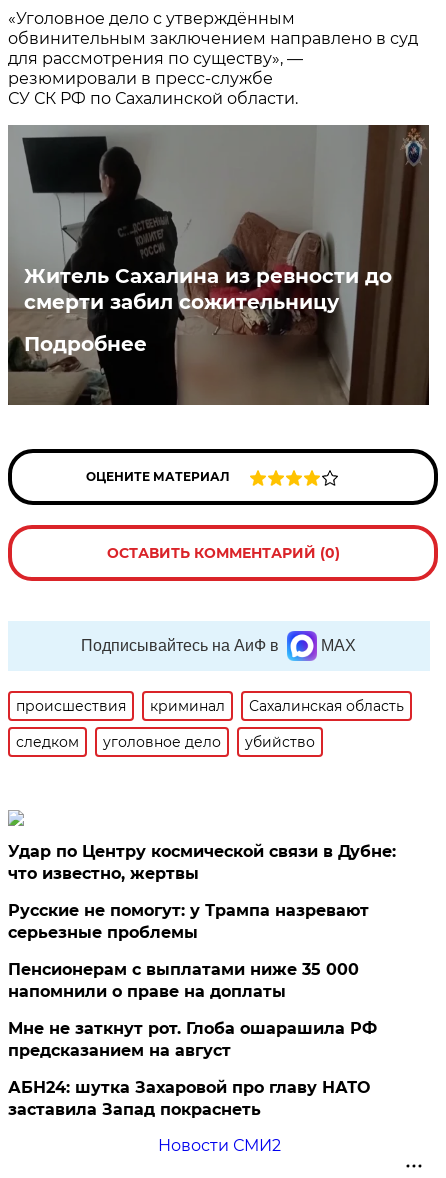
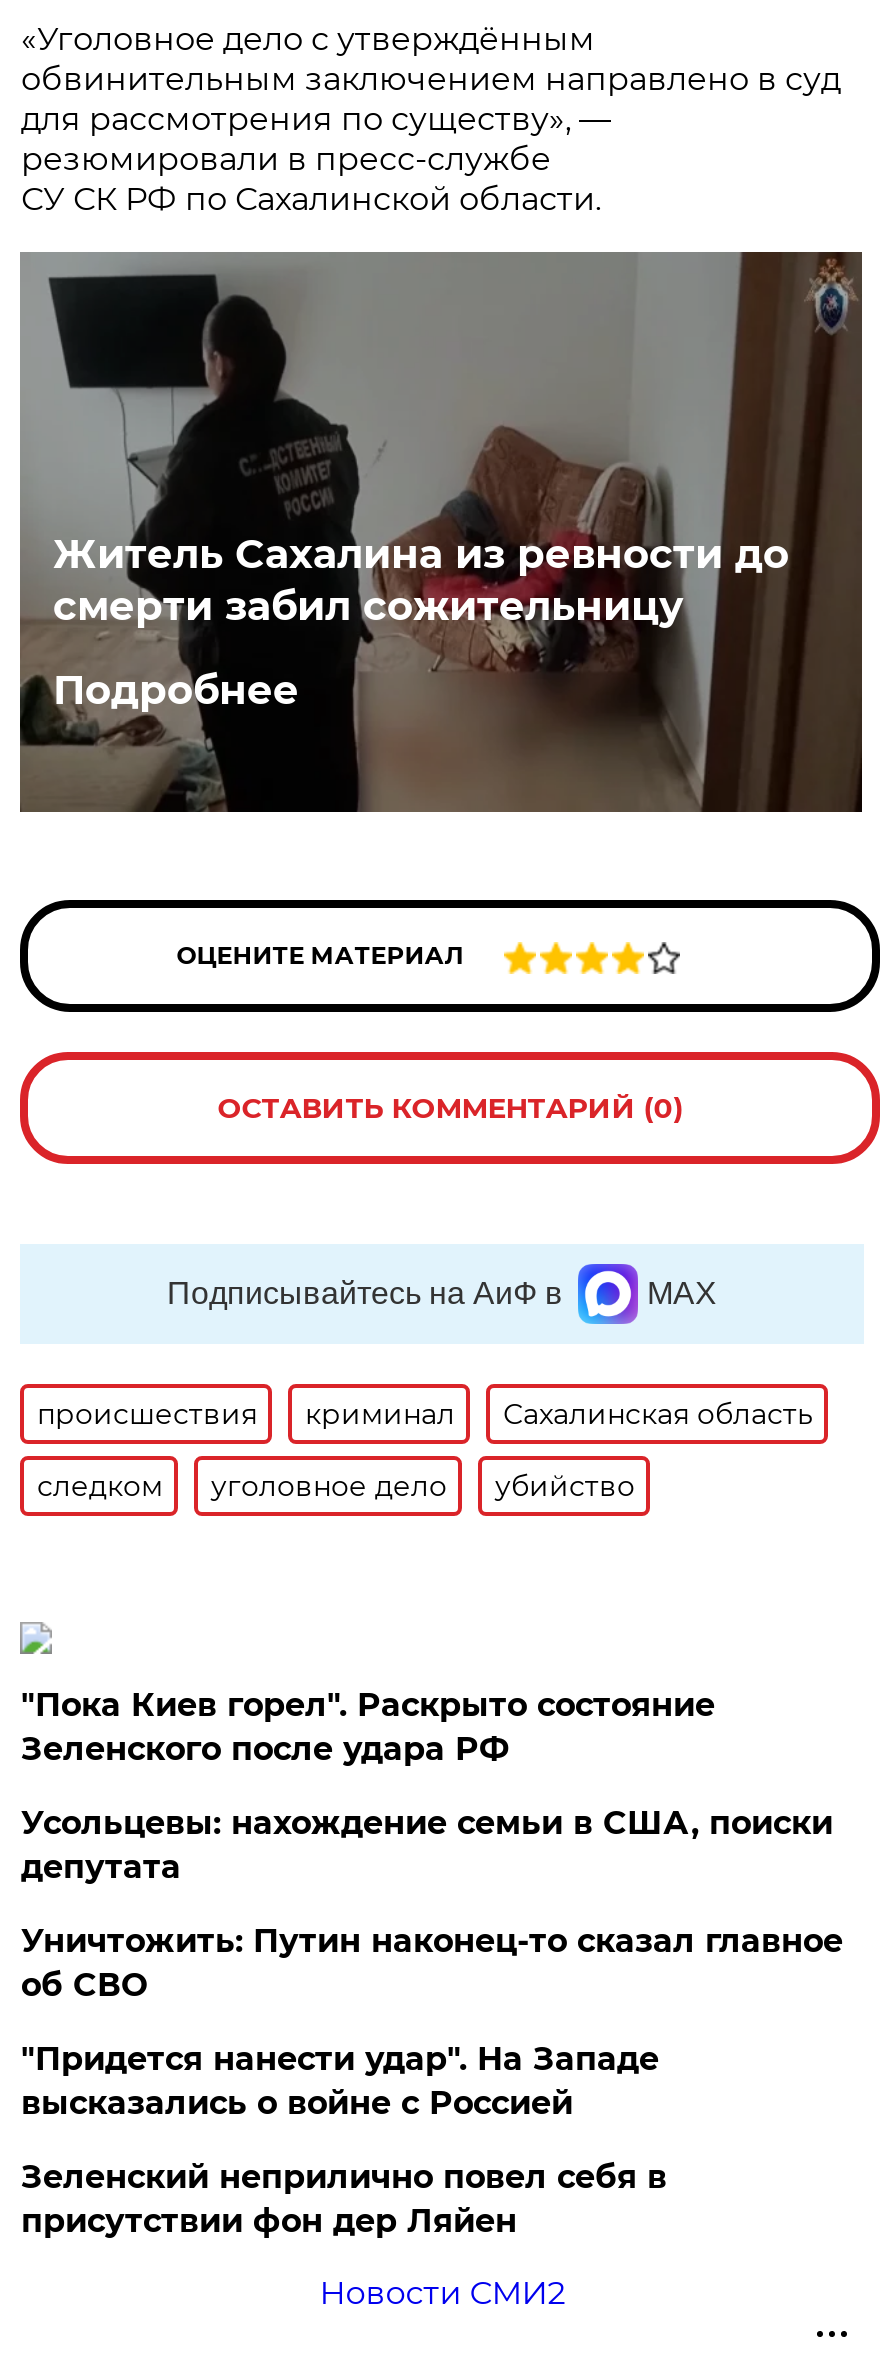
- Удар по Центру космической связи в Дубне:
- что известно, жертвы
+ "Пока Киев горел". Раскрыто состояние
+ Зеленского после удара РФ

- Русские не помогут: у Трампа назревают
- серьезные проблемы
+ Усольцевы: нахождение семьи в США, поиски
+ депутата

- Пенсионерам с выплатами ниже 35 000
- напомнили о праве на доплаты
+ Уничтожить: Путин наконец-то сказал главное
+ об СВО

- Мне не заткнут рот. Глоба ошарашила РФ
- предсказанием на август
+ "Придется нанести удар". На Западе
+ высказались о войне с Россией

- АБН24: шутка Захаровой про главу НАТО
- заставила Запад покраснеть
+ Зеленский неприлично повел cебя в
+ присутствии фон дер Ляйен
